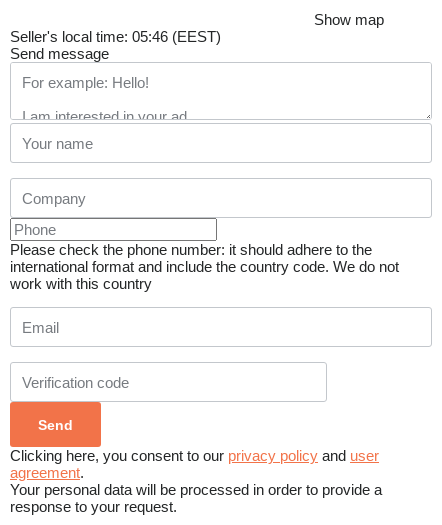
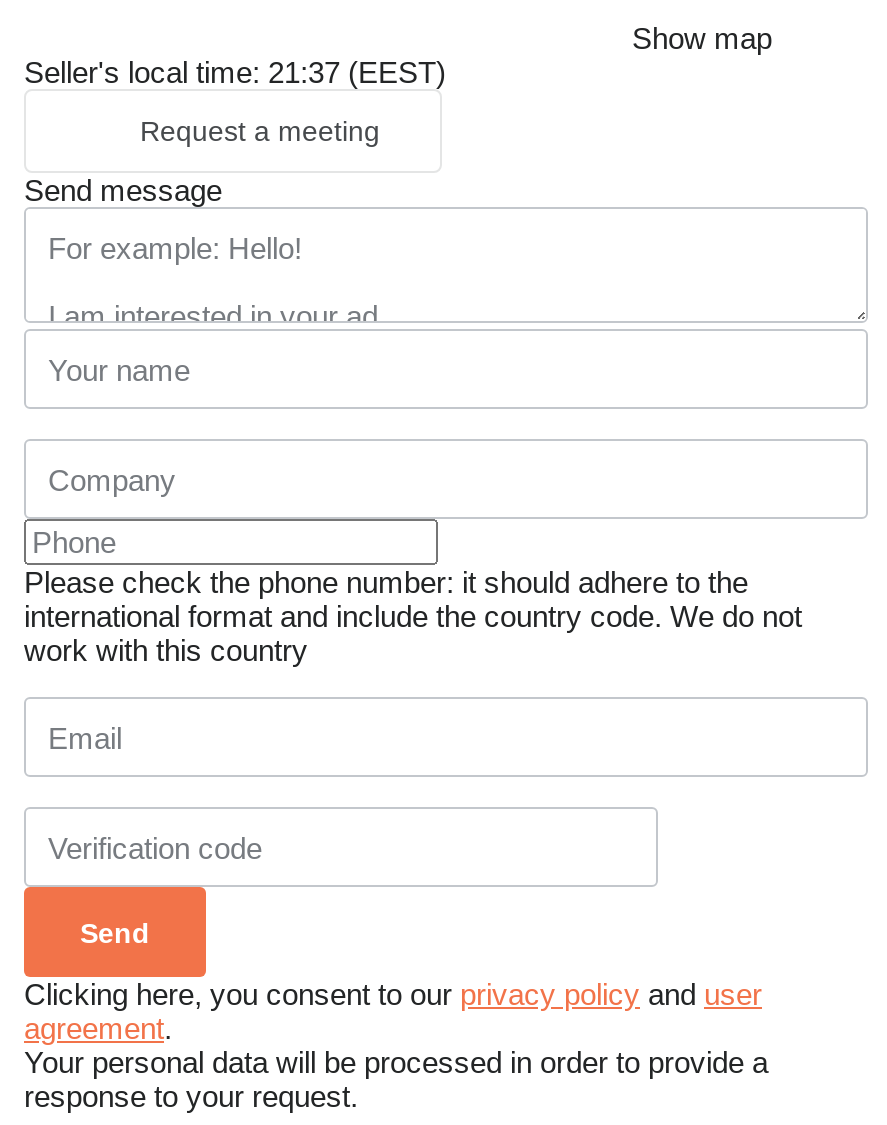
- Seller's local time: 05:46 (EEST)
+ Seller's local time: 21:37 (EEST)
+ Request a meeting
